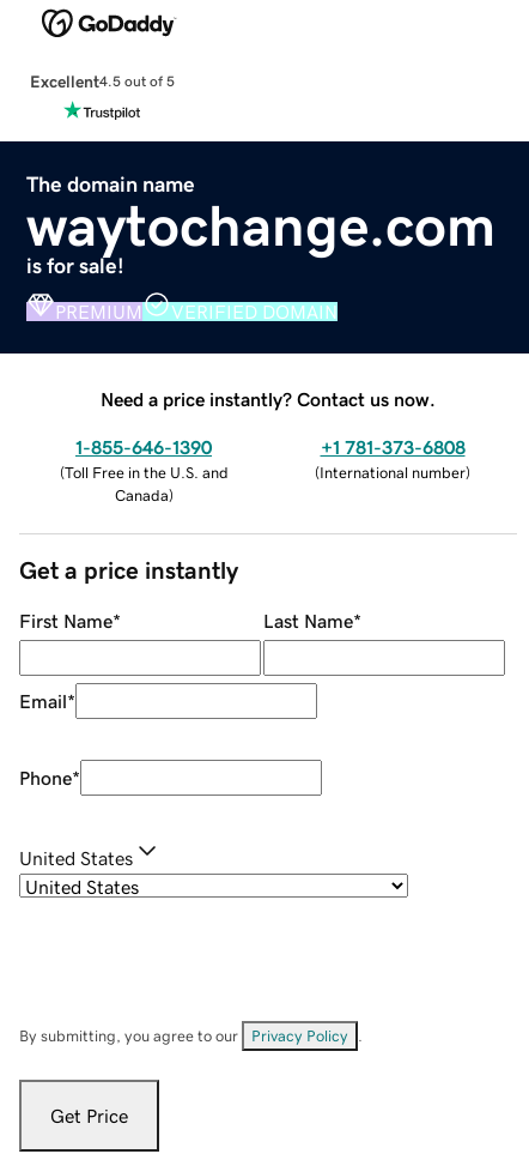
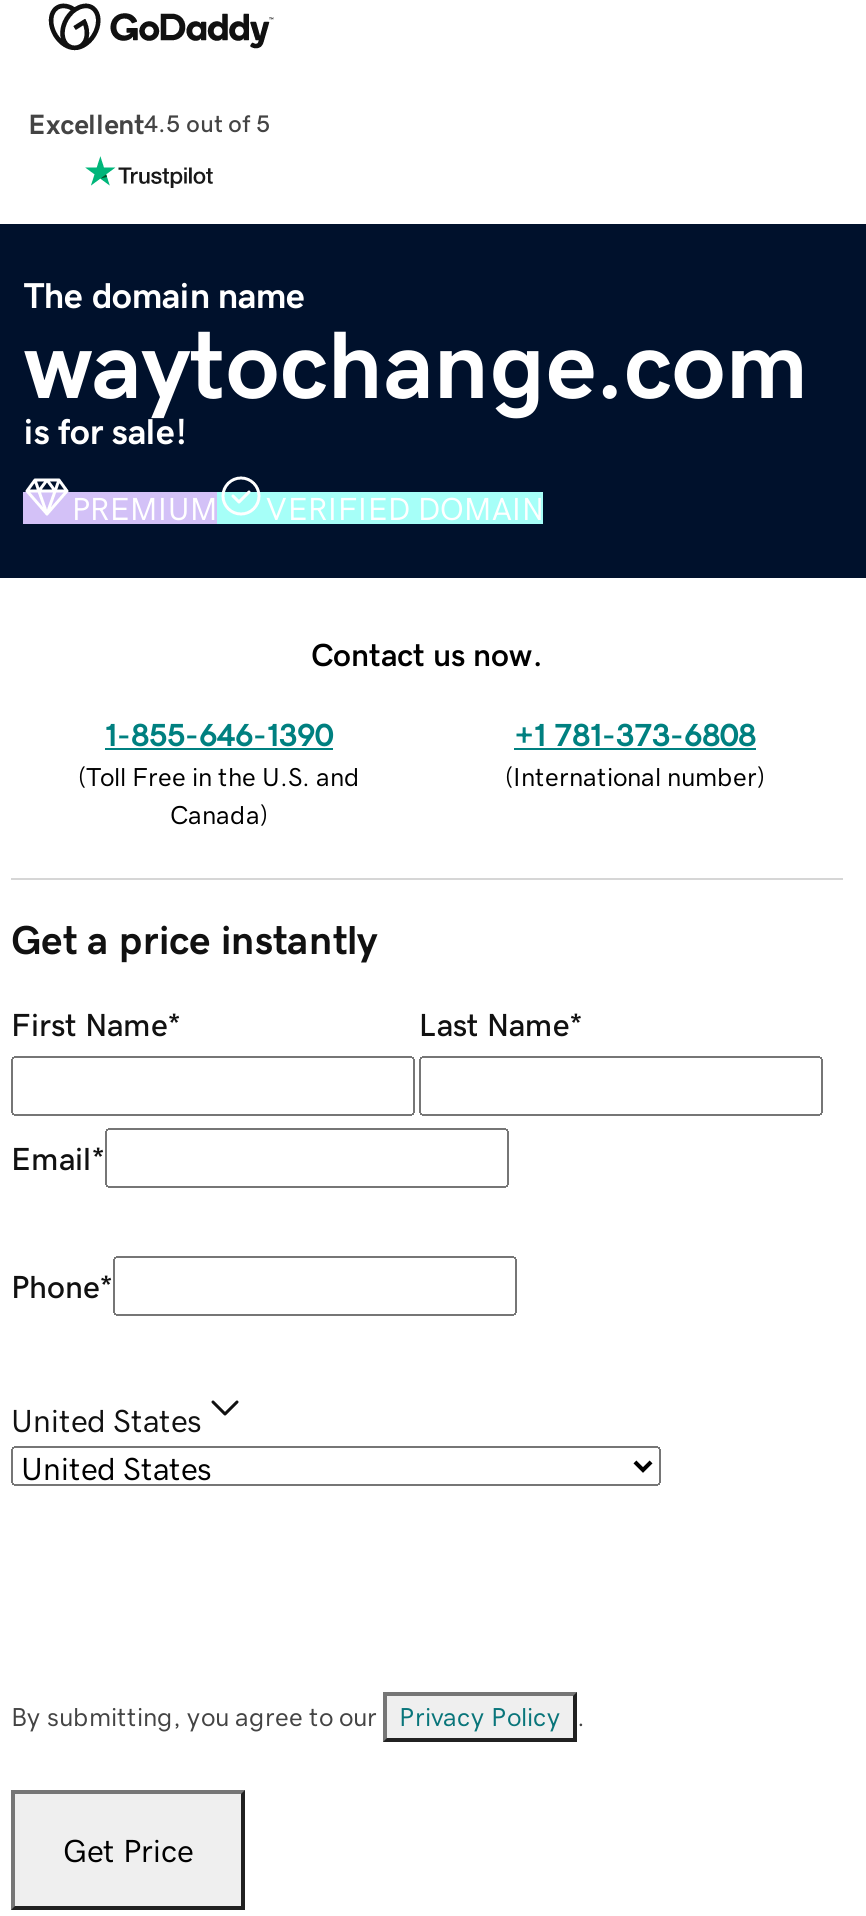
- Need a price instantly? Contact us now.
+ Contact us now.
